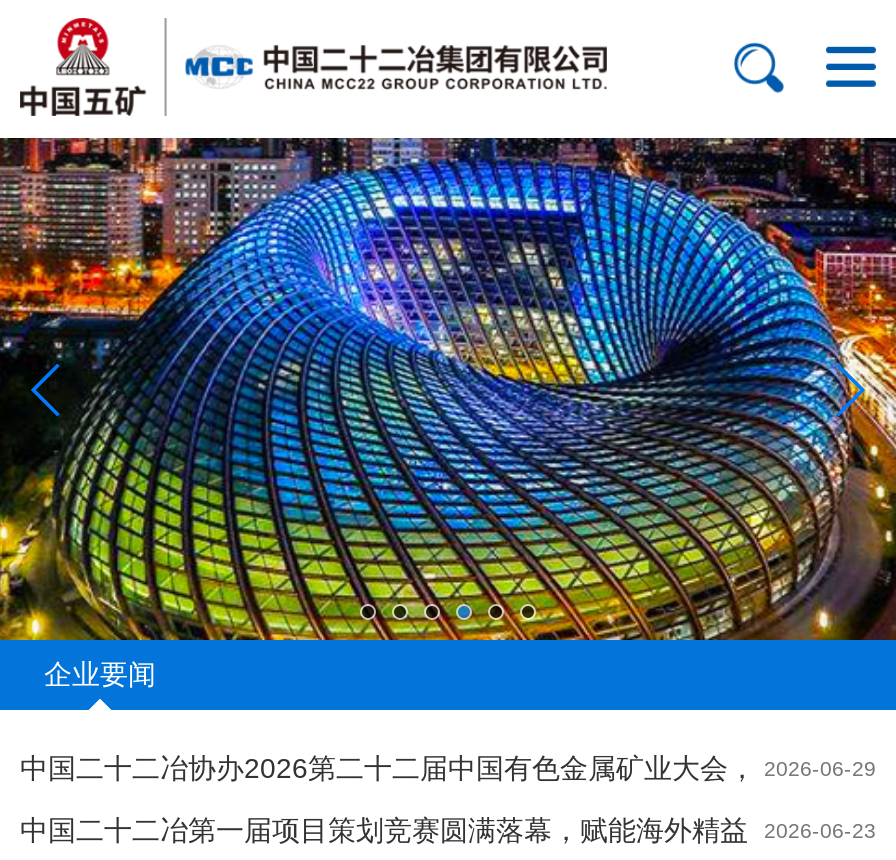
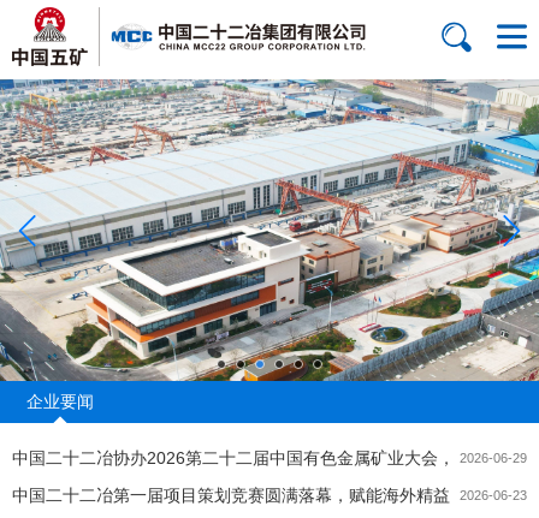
- [image]
+ [image]
